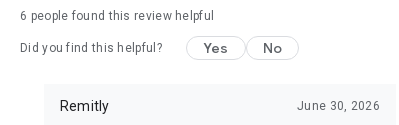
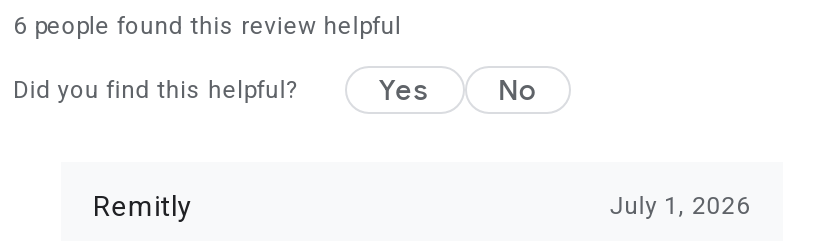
- June 30, 2026
+ July 1, 2026
